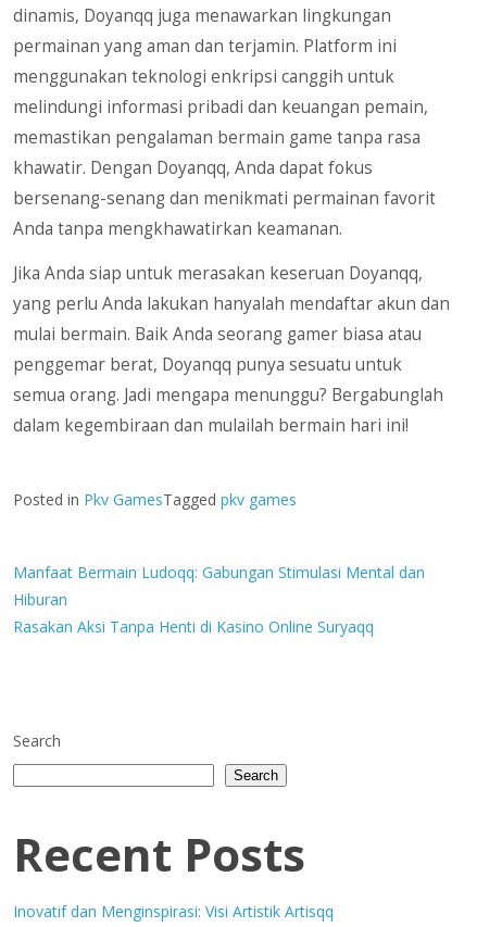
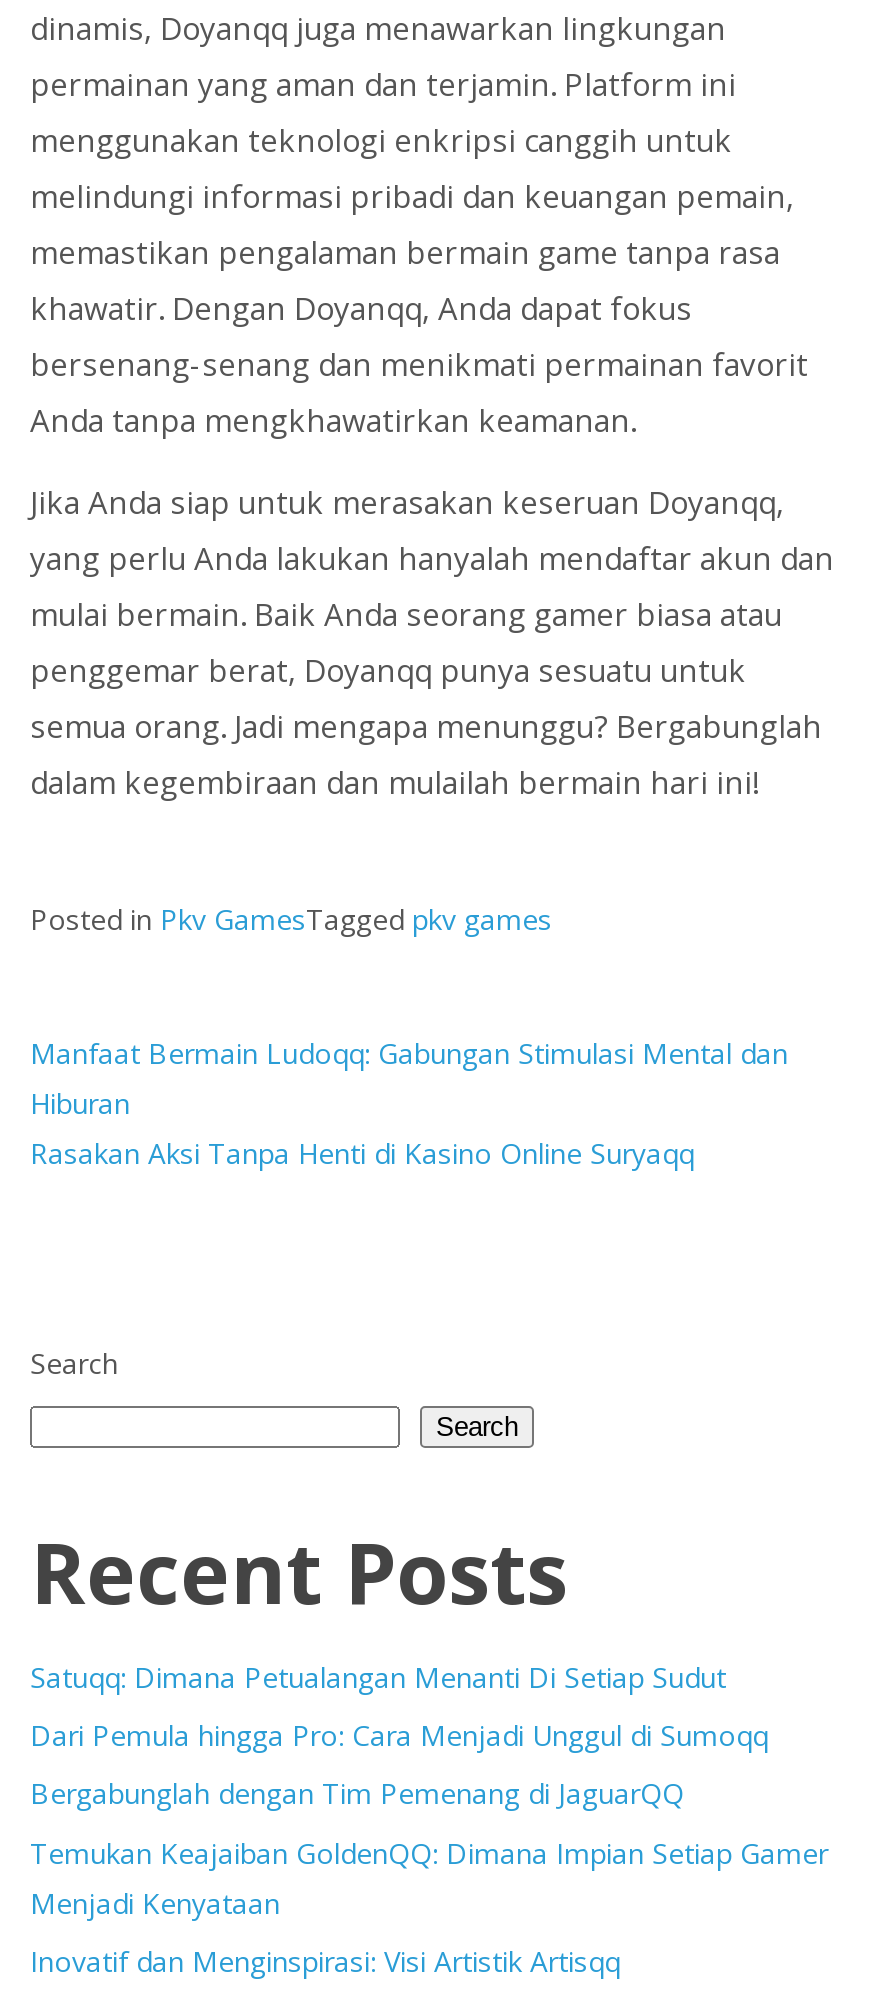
+ Satuqq: Dimana Petualangan Menanti Di Setiap Sudut
+ Dari Pemula hingga Pro: Cara Menjadi Unggul di Sumoqq
+ Bergabunglah dengan Tim Pemenang di JaguarQQ
+ Temukan Keajaiban GoldenQQ: Dimana Impian Setiap Gamer
+ Menjadi Kenyataan
